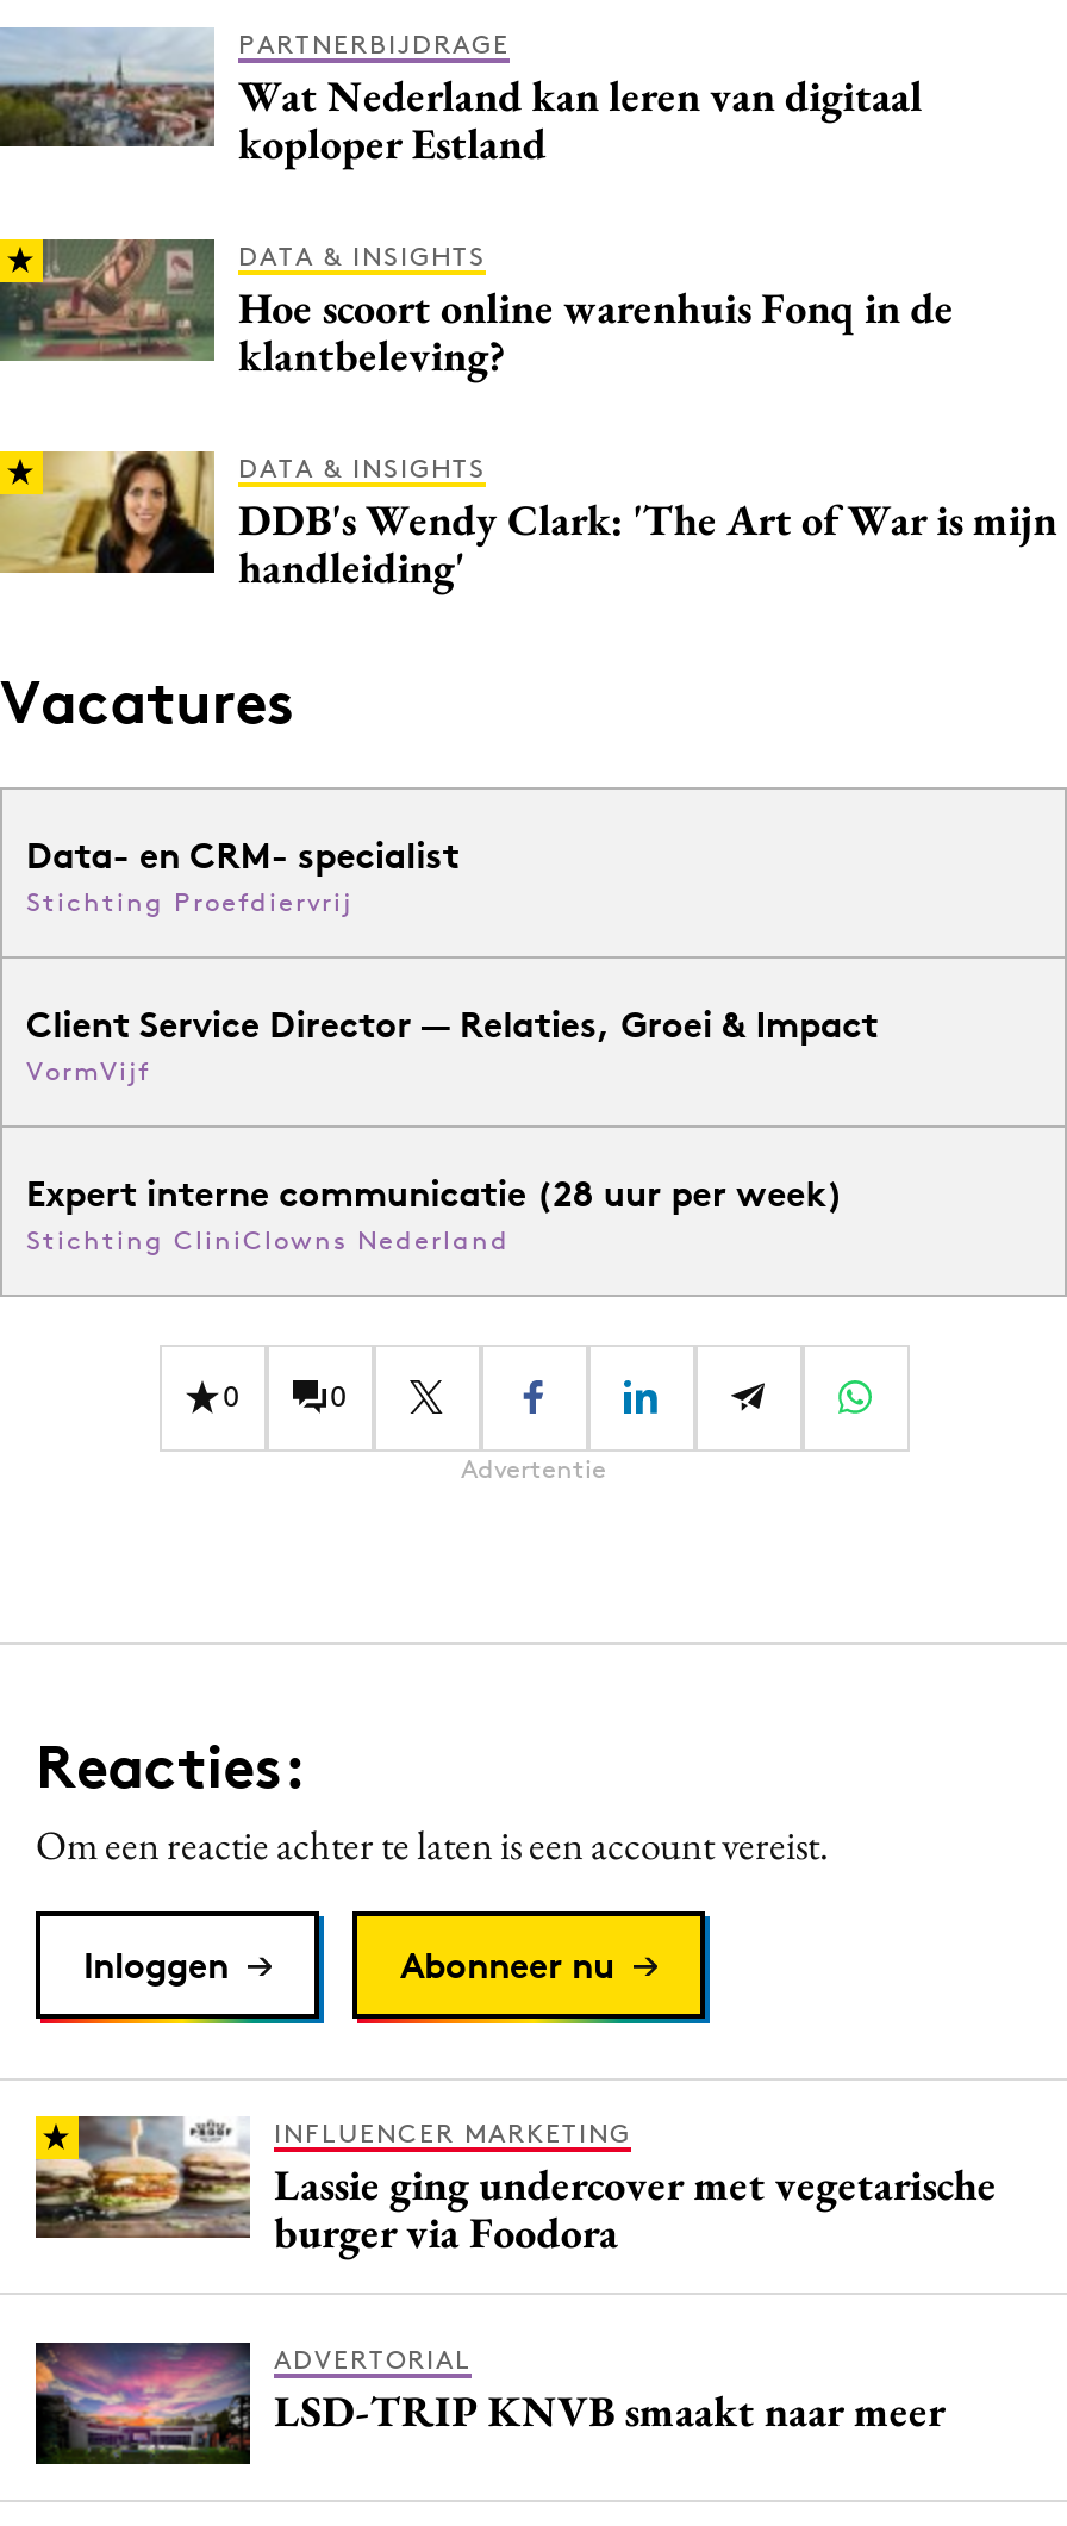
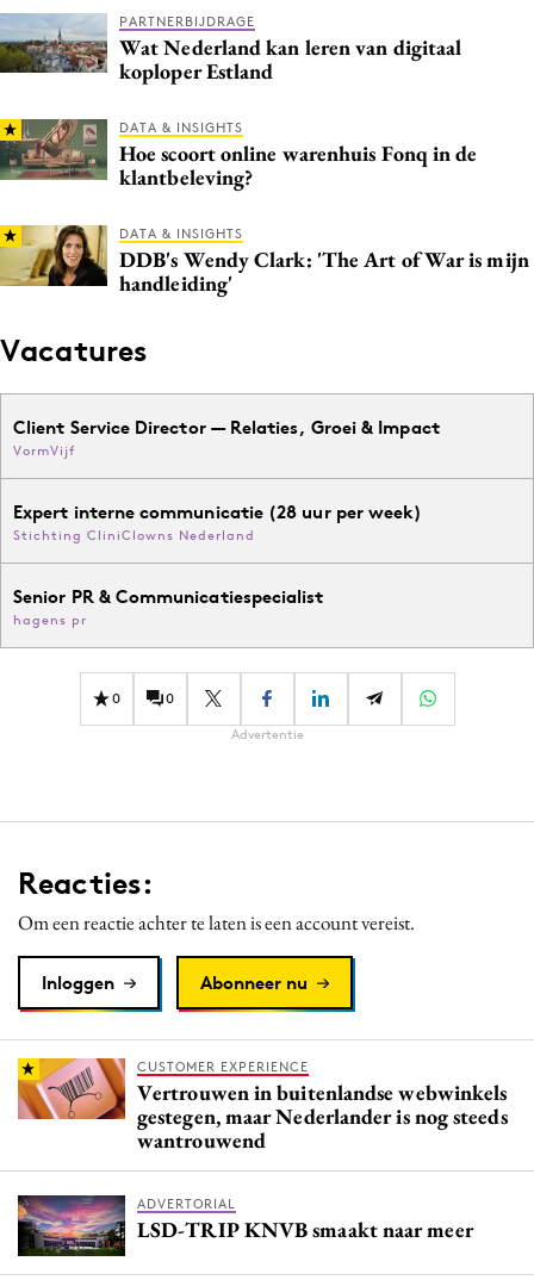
- Data- en CRM- specialist
- Stichting Proefdiervrij

moved up: Client Service Director — Relaties, Groei & Impact | VormVijf | Expert interne communicatie (28 uur per week) | Stichting CliniClowns Nederland

+ Senior PR & Communicatiespecialist
+ hagens pr

- [image]
- INFLUENCER MARKETING
- Lassie ging undercover met vegetarische
- burger via Foodora
+ [image]
+ CUSTOMER EXPERIENCE
+ Vertrouwen in buitenlandse webwinkels
+ gestegen, maar Nederlander is nog steeds
+ wantrouwend
